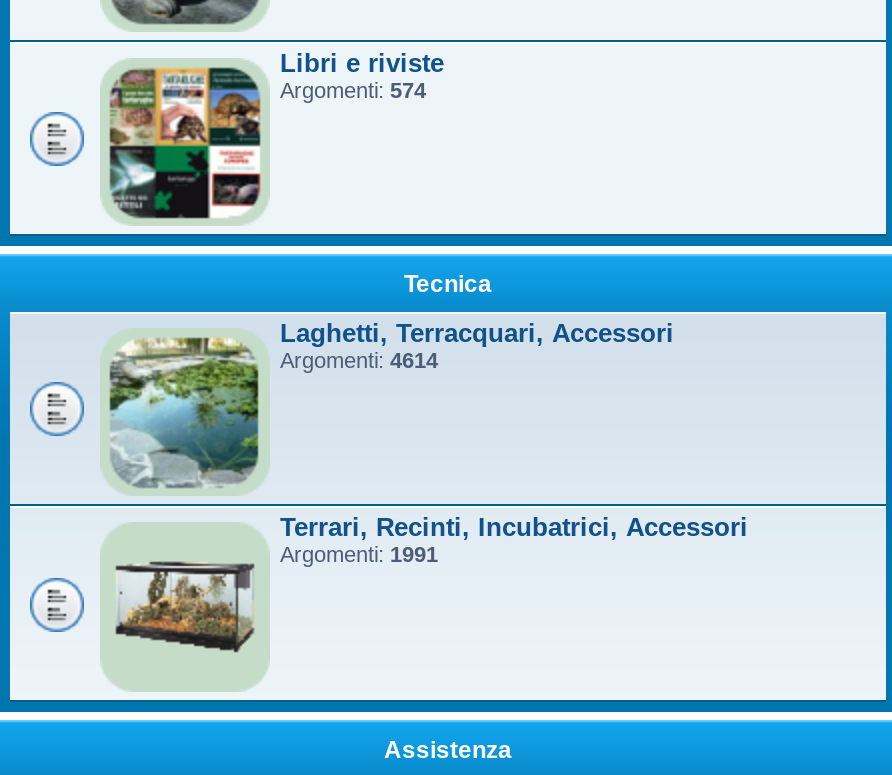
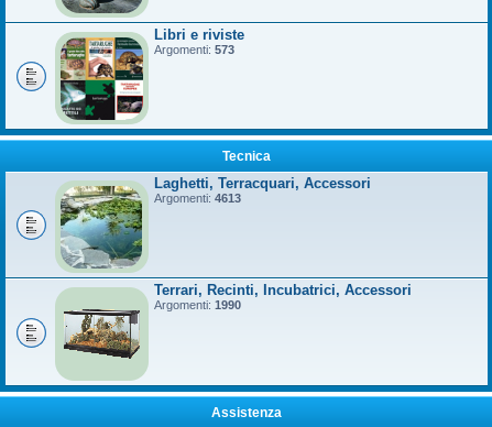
- Argomenti: 574
+ Argomenti: 573

- Argomenti: 4614
+ Argomenti: 4613

- Argomenti: 1991
+ Argomenti: 1990
